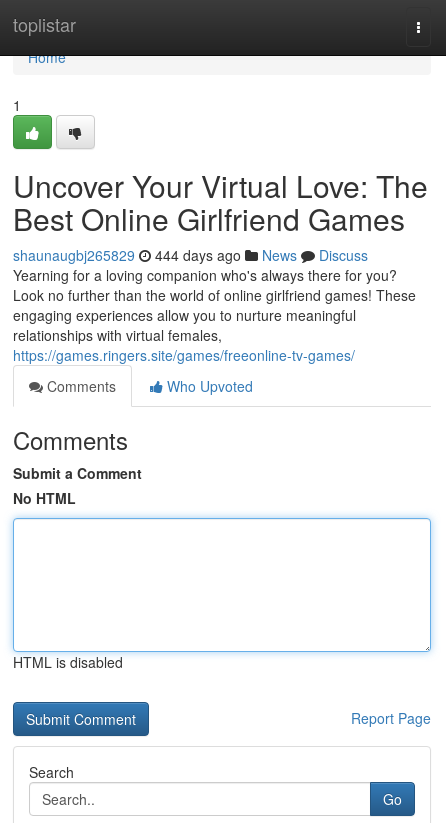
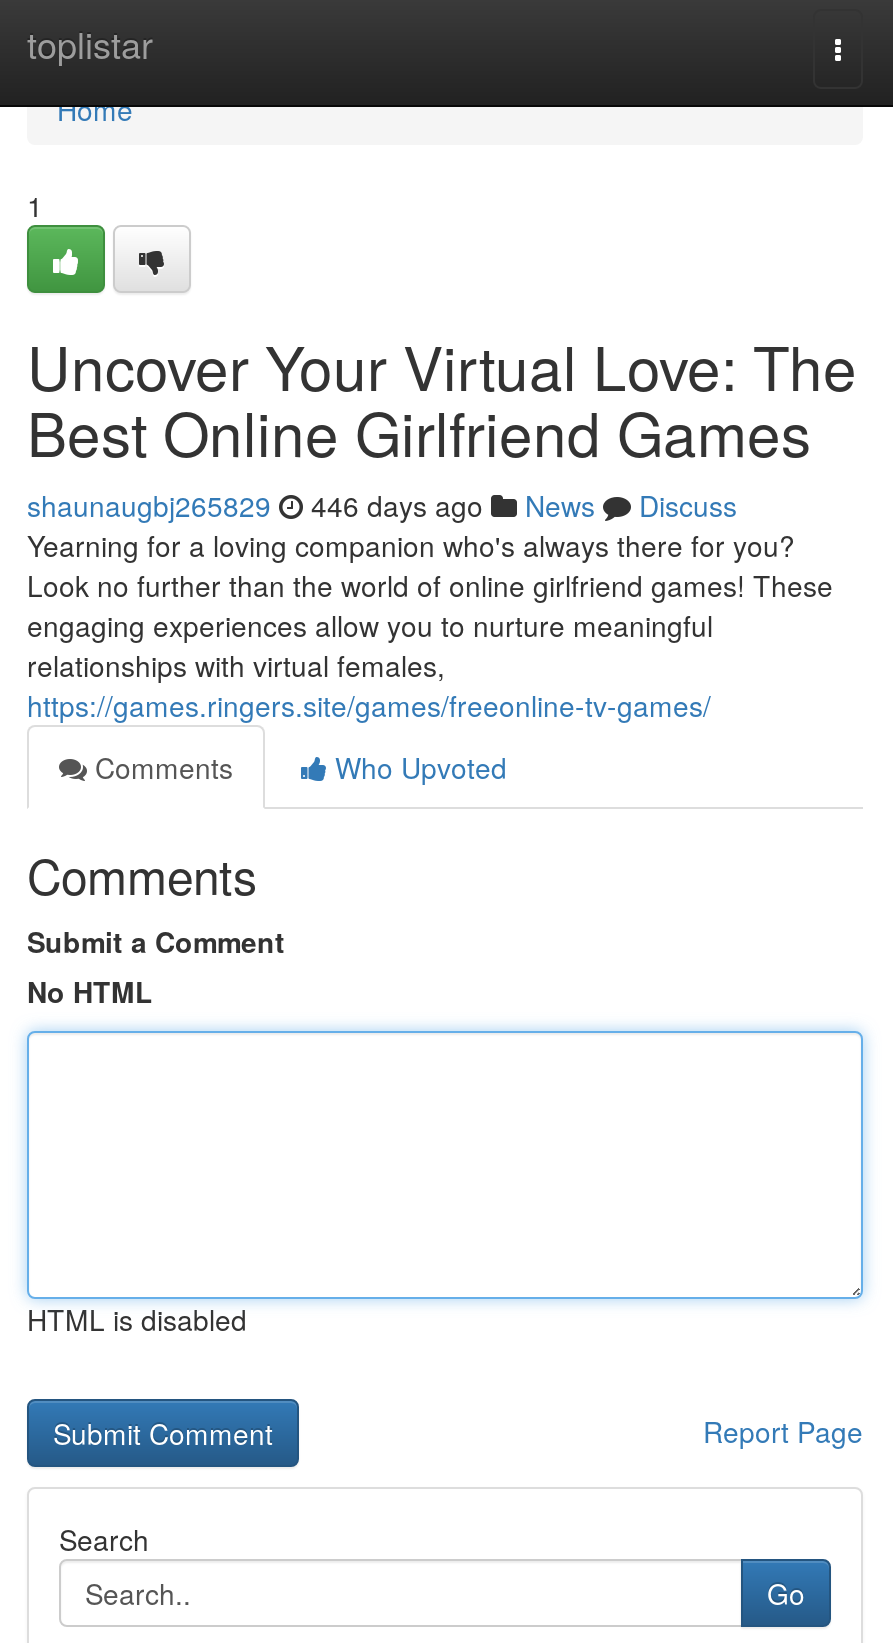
- shaunaugbj265829 444 days ago News Discuss
+ shaunaugbj265829 446 days ago News Discuss
